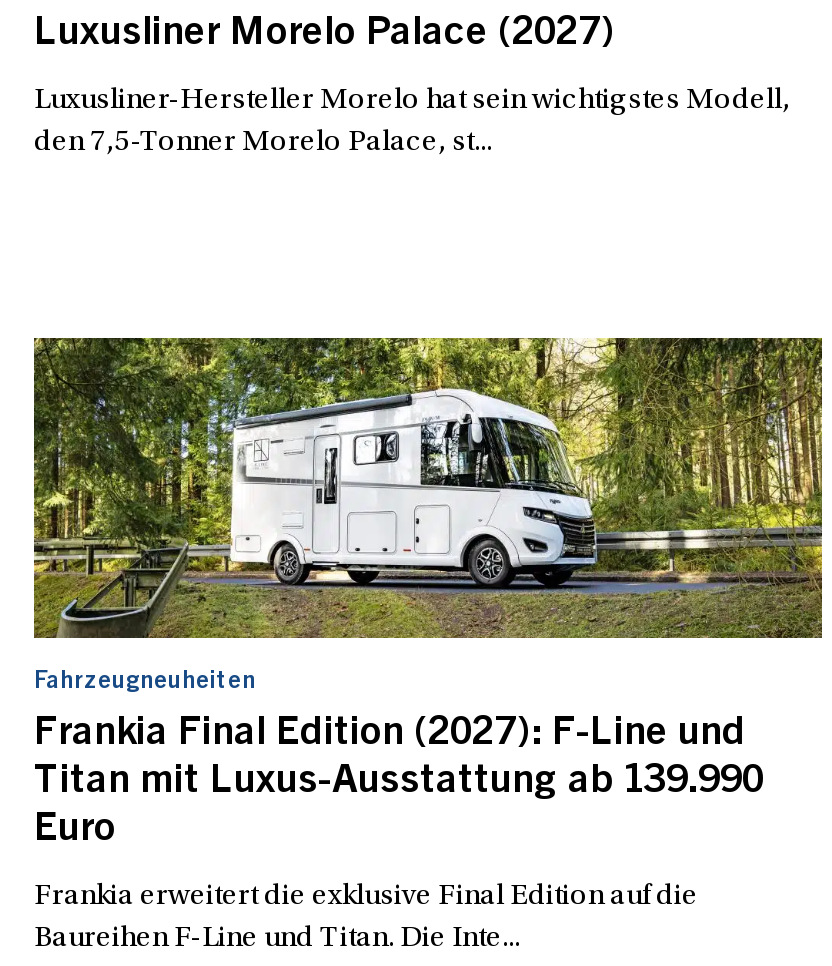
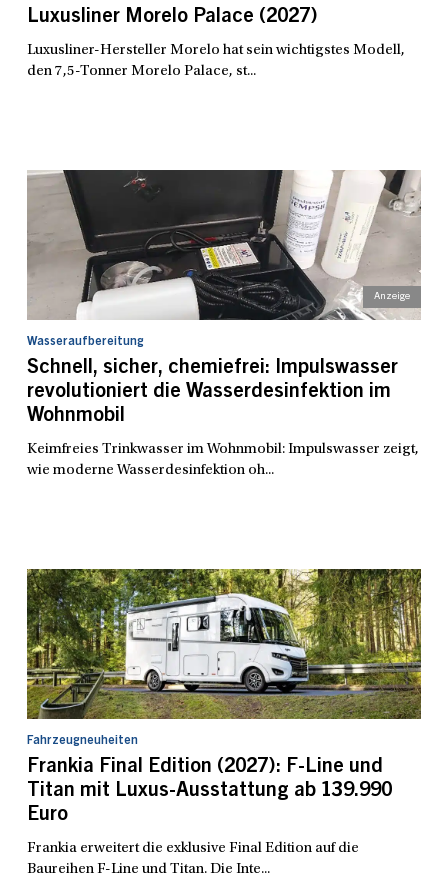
+ [image]
+ Wasseraufbereitung
+ Schnell, sicher, chemiefrei: Impulswasser
+ revolutioniert die Wasserdesinfektion im
+ Wohnmobil
+ Keimfreies Trinkwasser im Wohnmobil: Impulswasser zeigt,
+ wie moderne Wasserdesinfektion oh...
